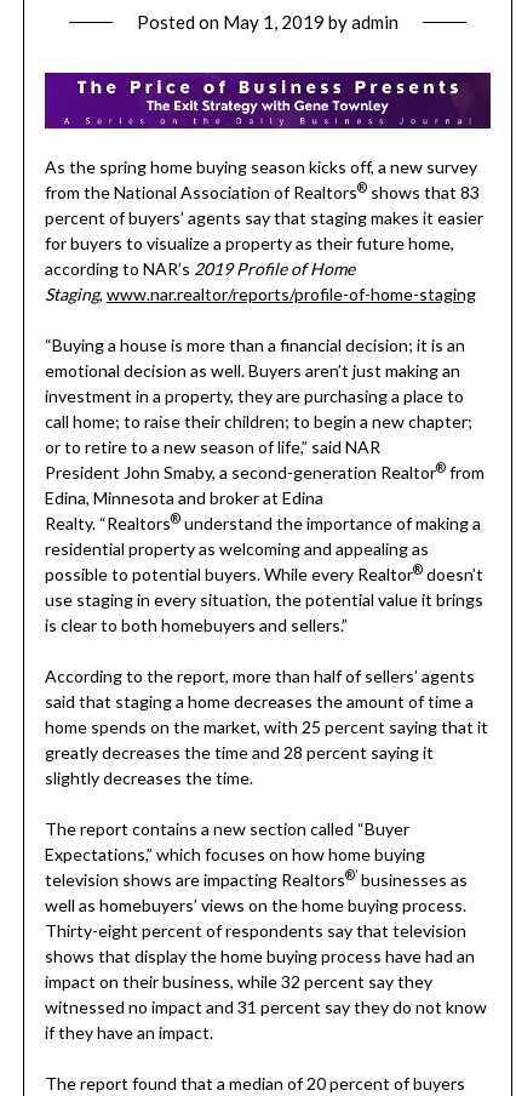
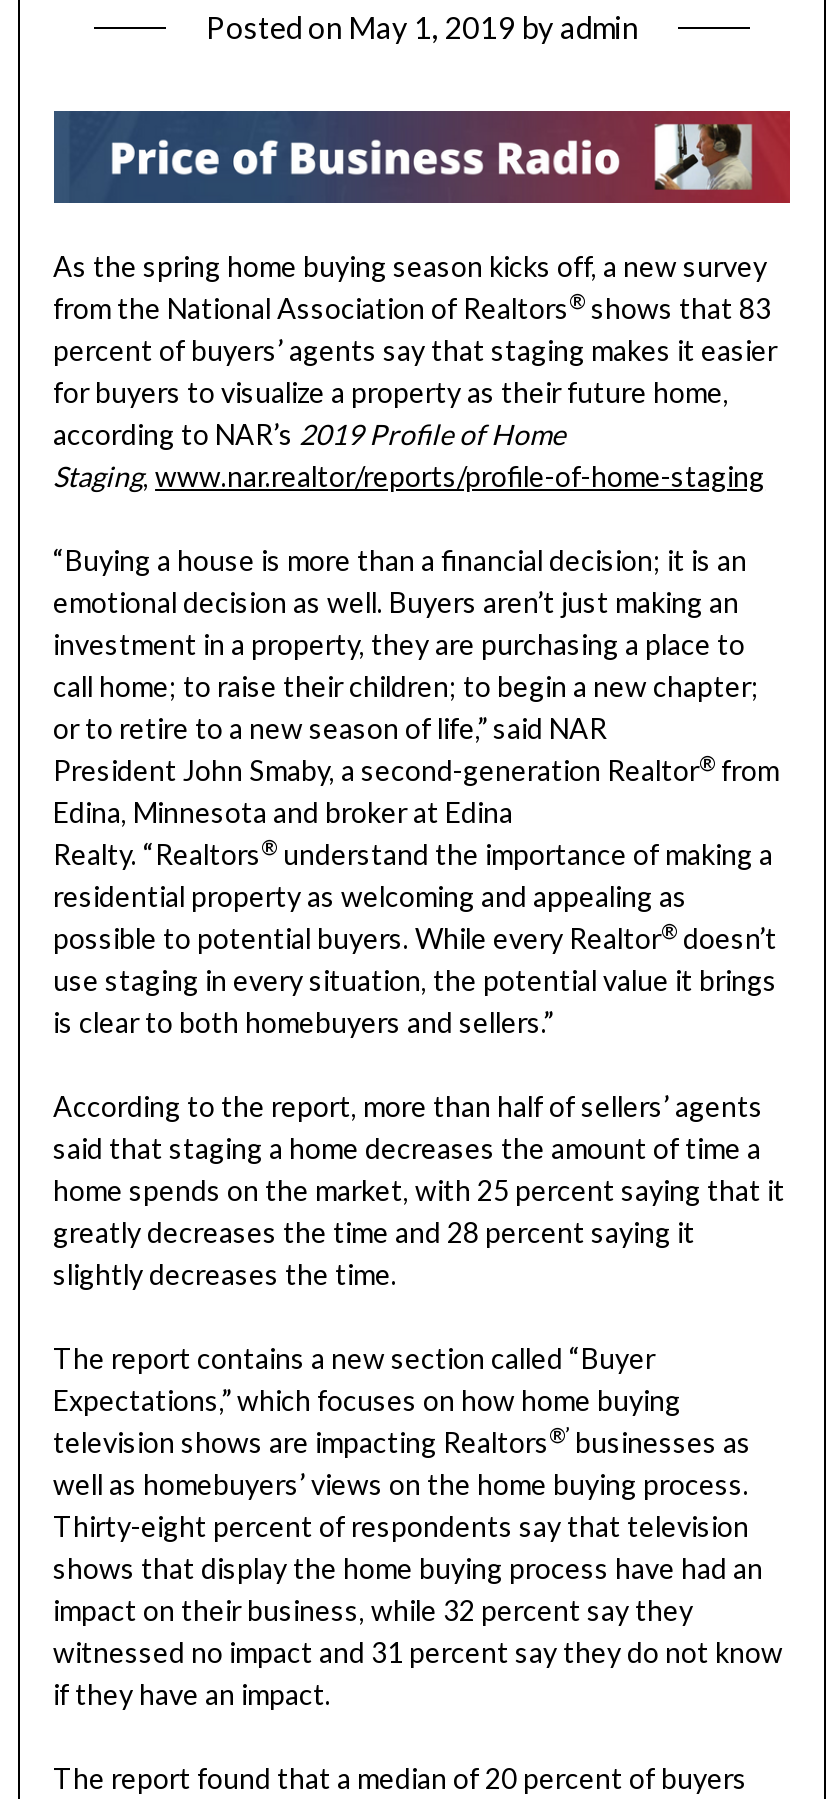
- [image]
+ [image]
